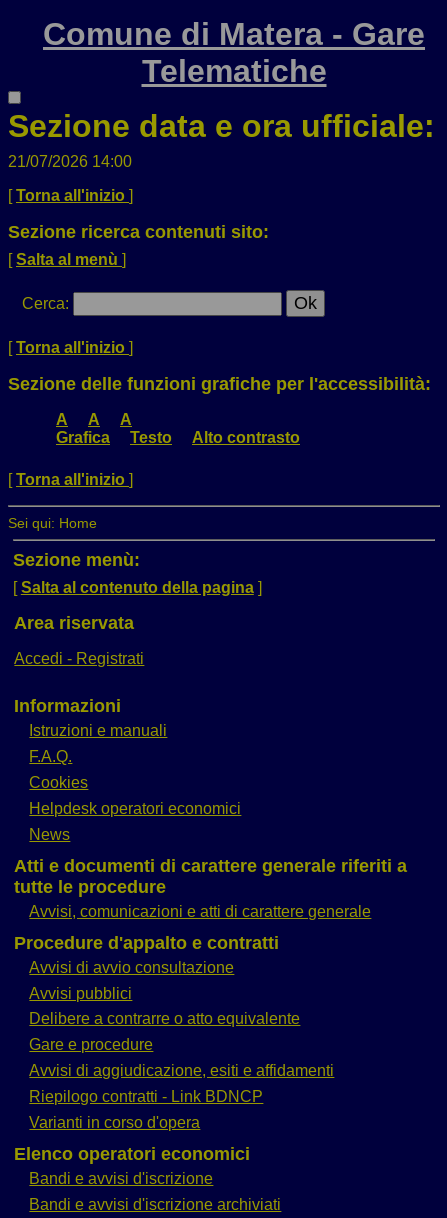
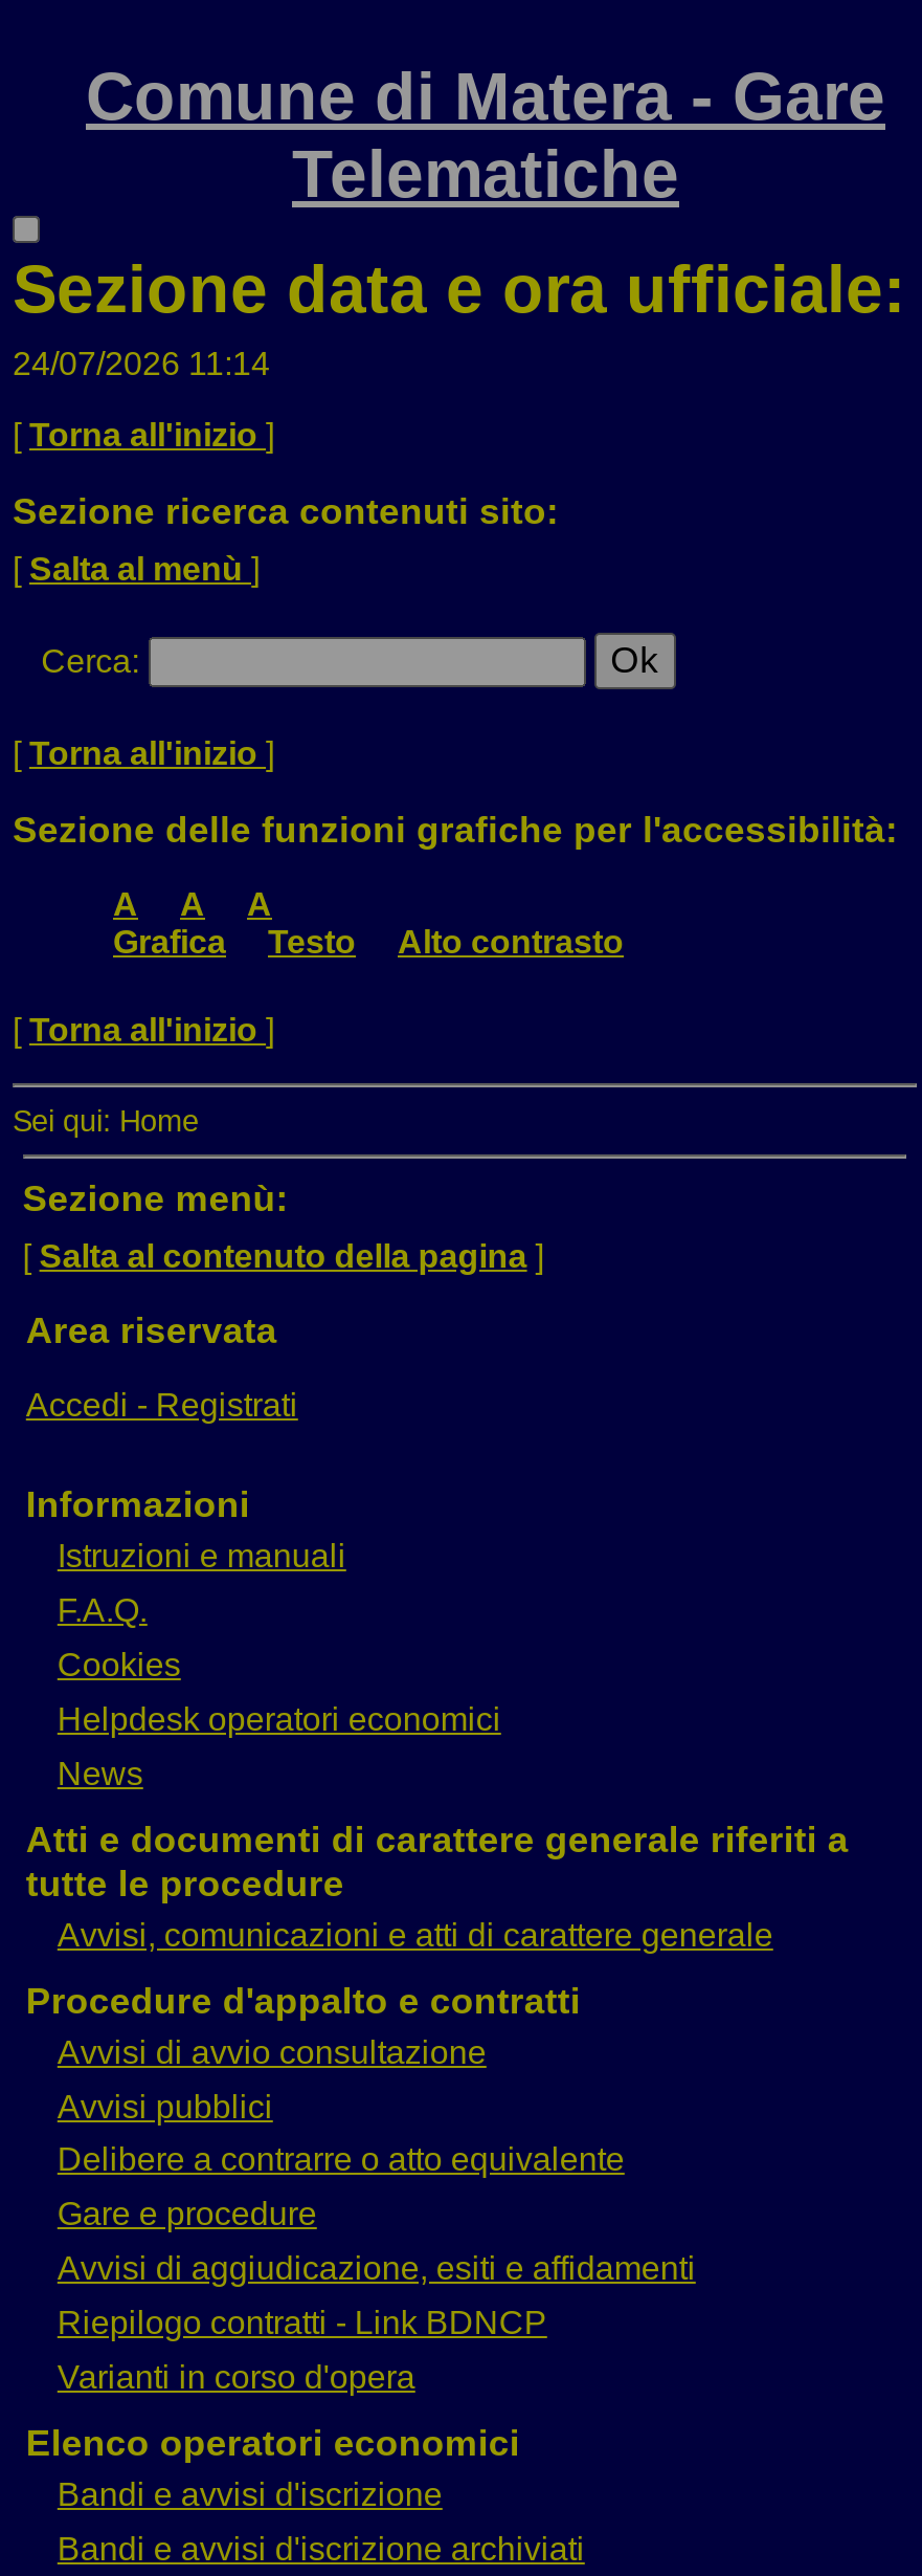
- 21/07/2026 14:00
+ 24/07/2026 11:14
